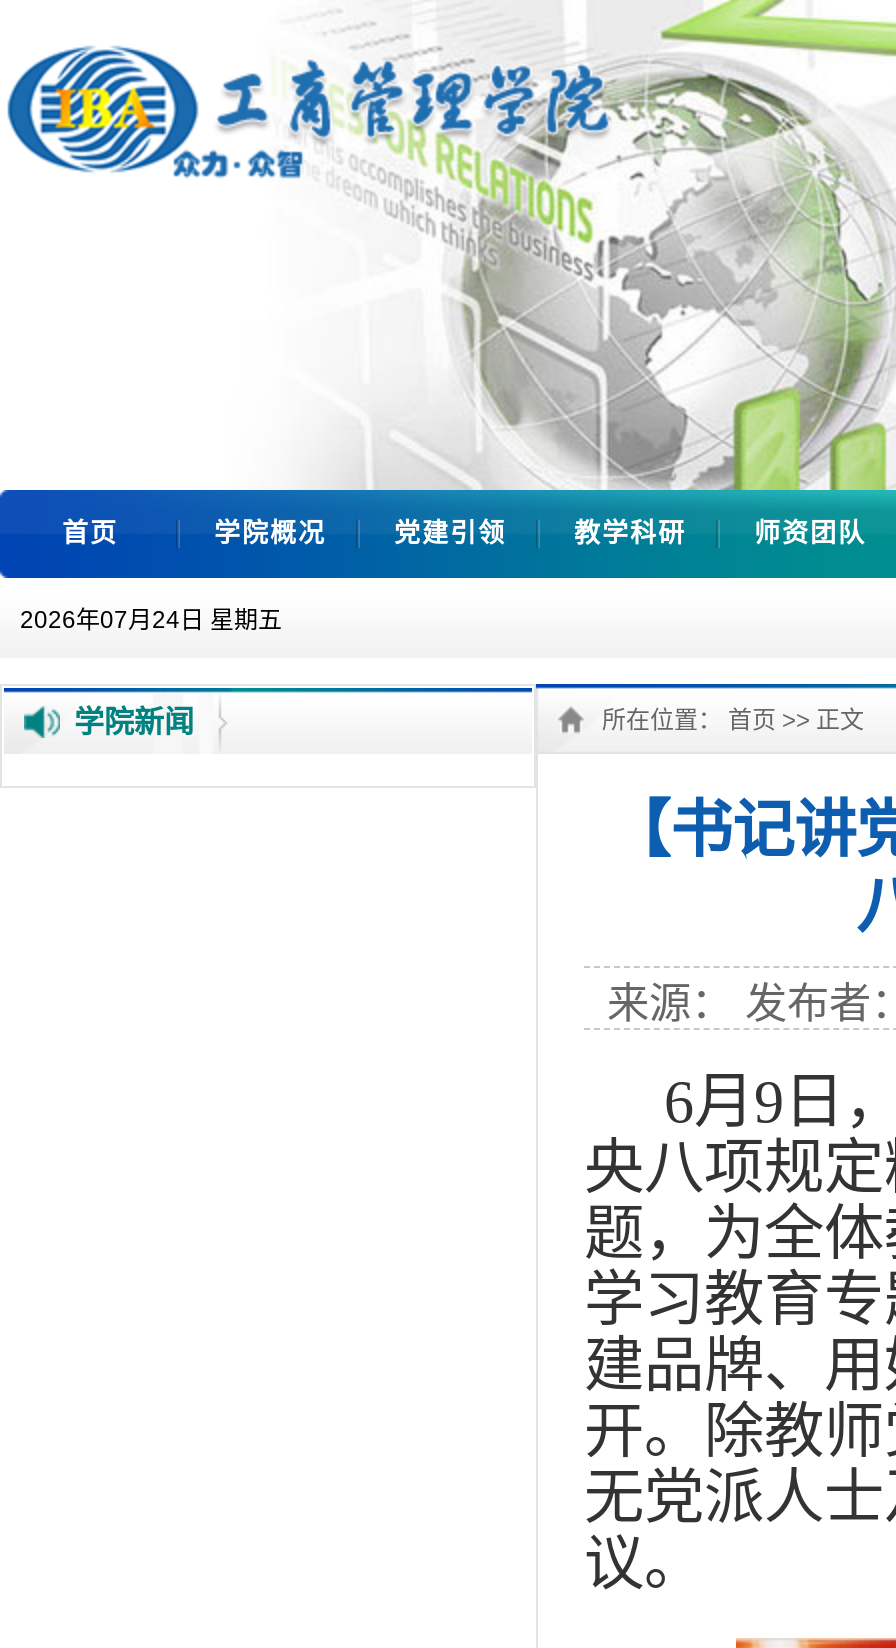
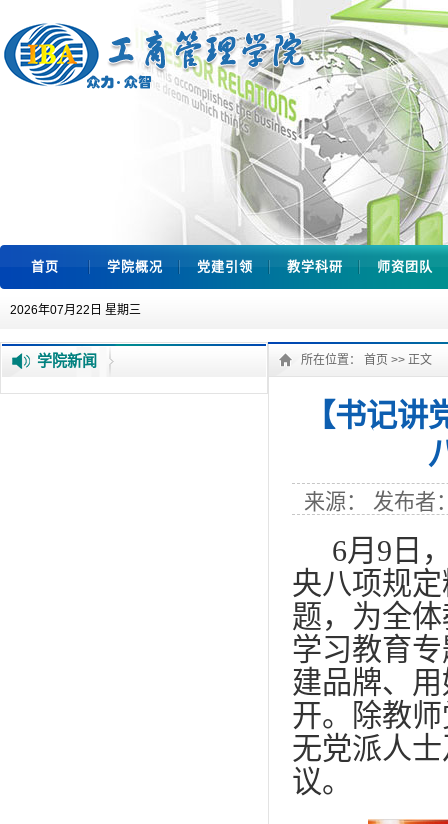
- 2026年07月24日星期五
+ 2026年07月22日星期三
